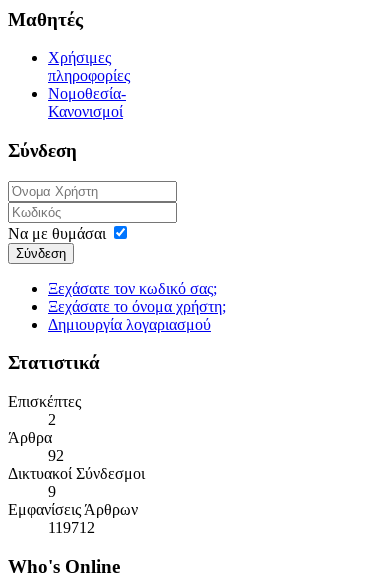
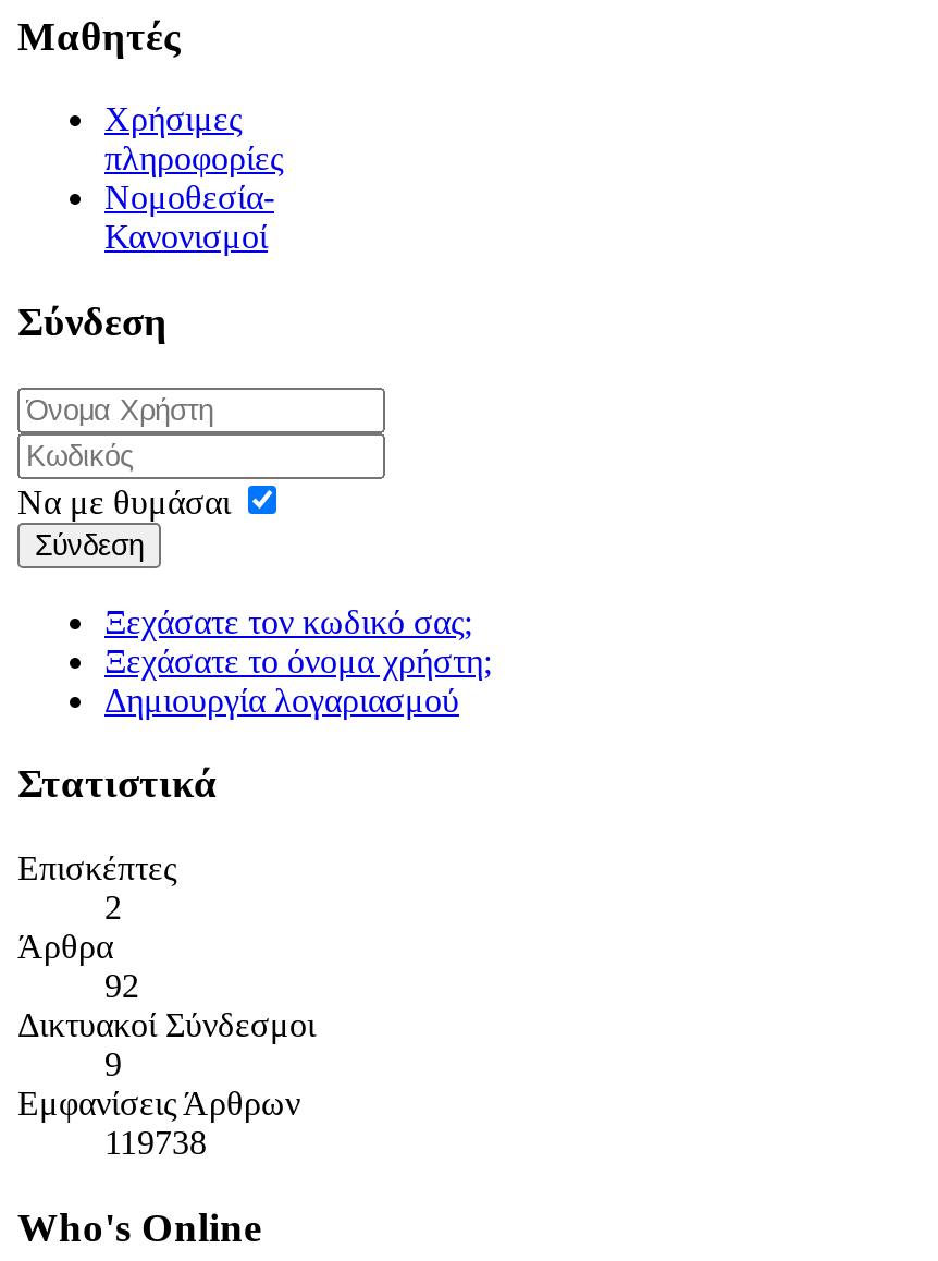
- 119712
+ 119738
